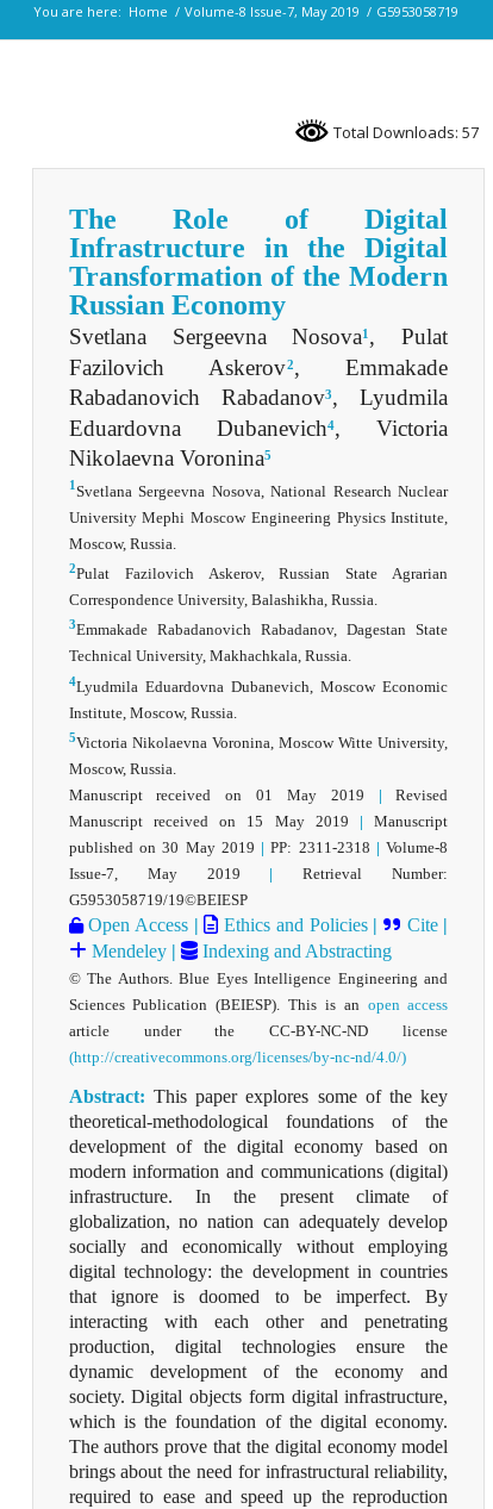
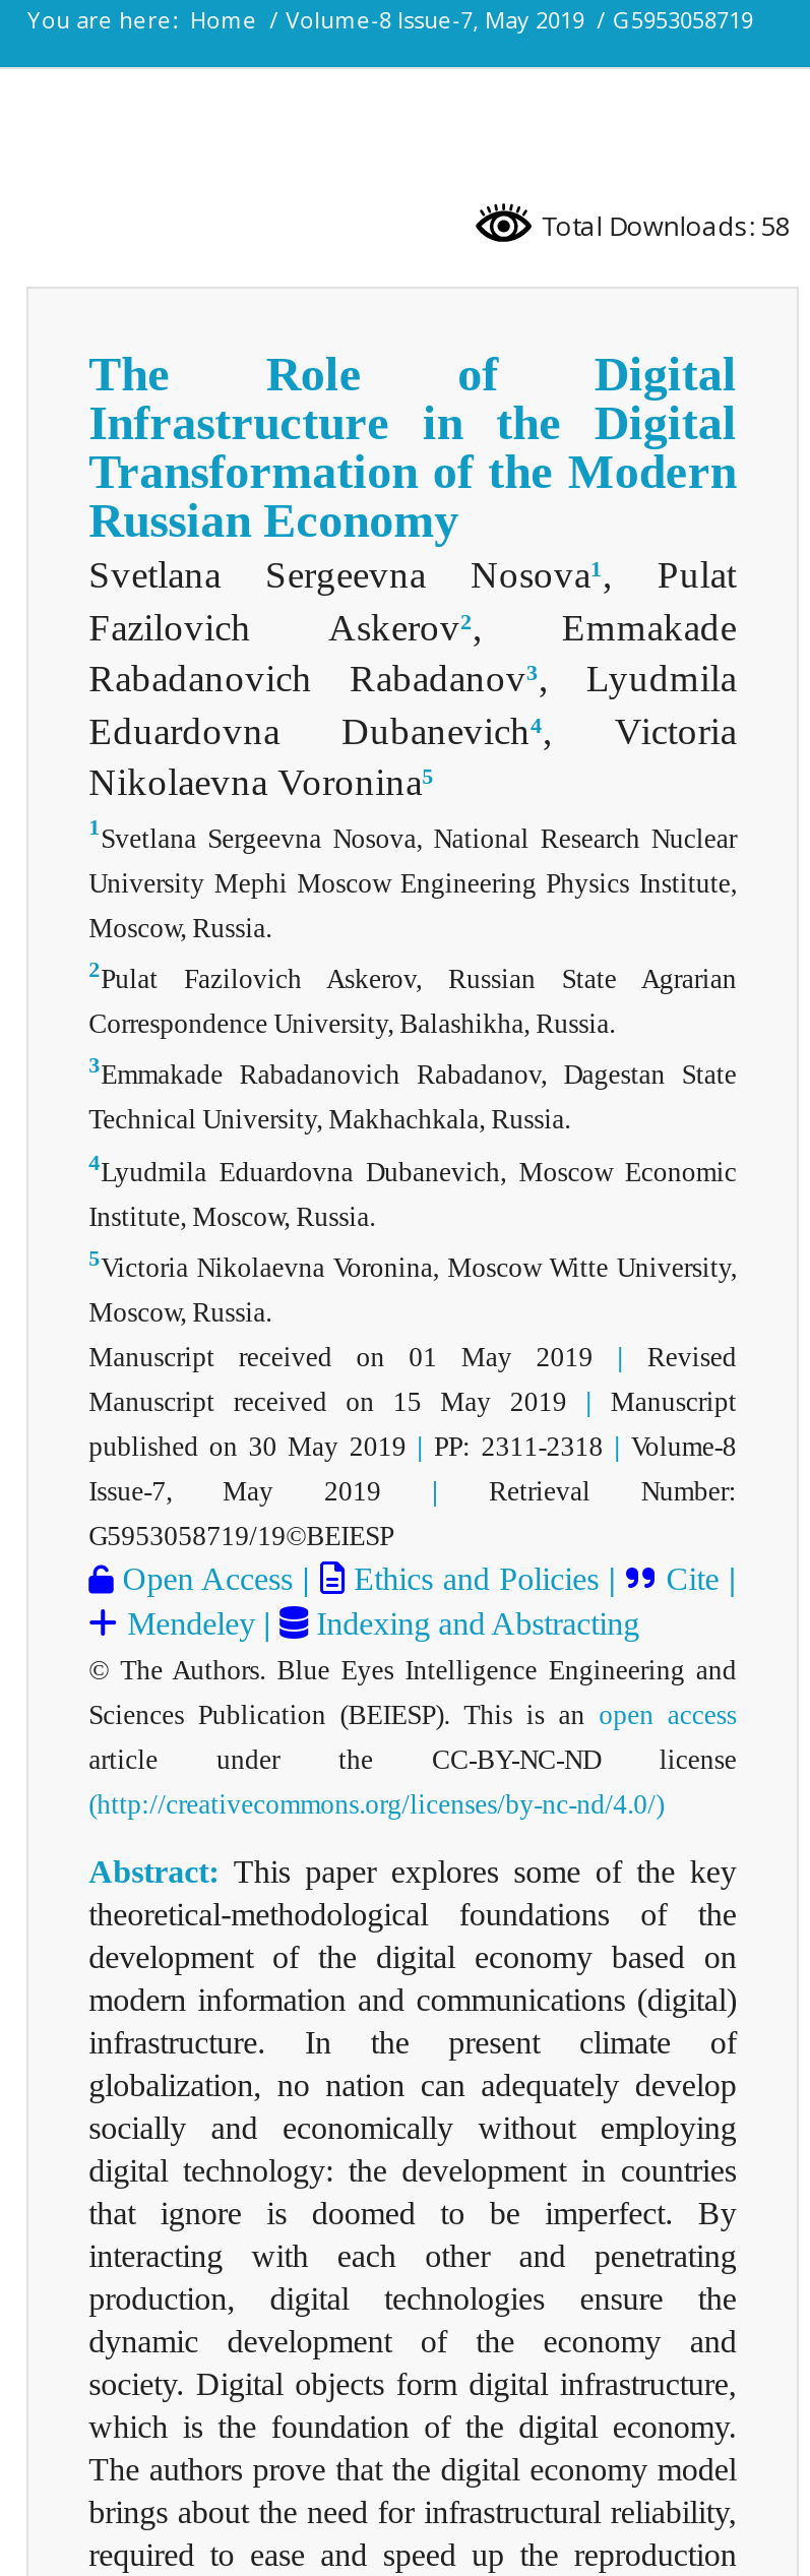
- Total Downloads: 57
+ Total Downloads: 58
